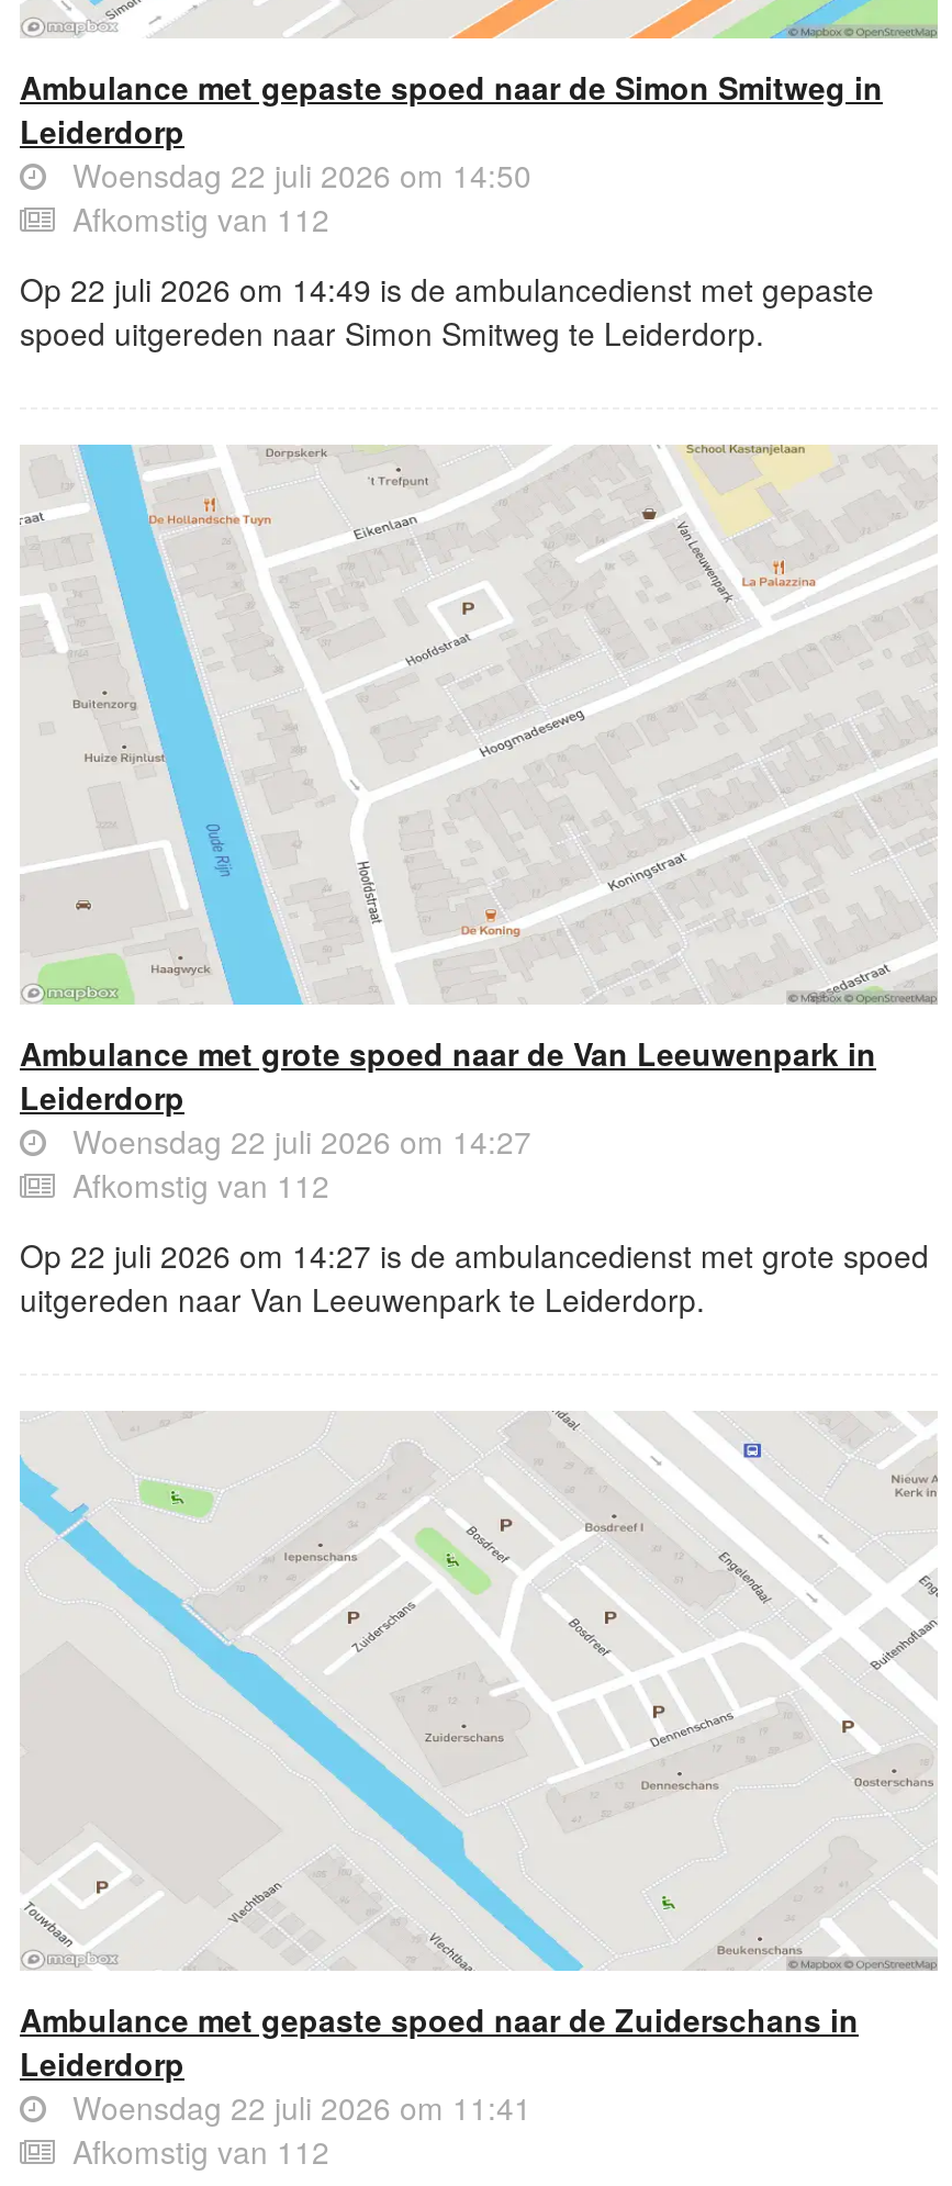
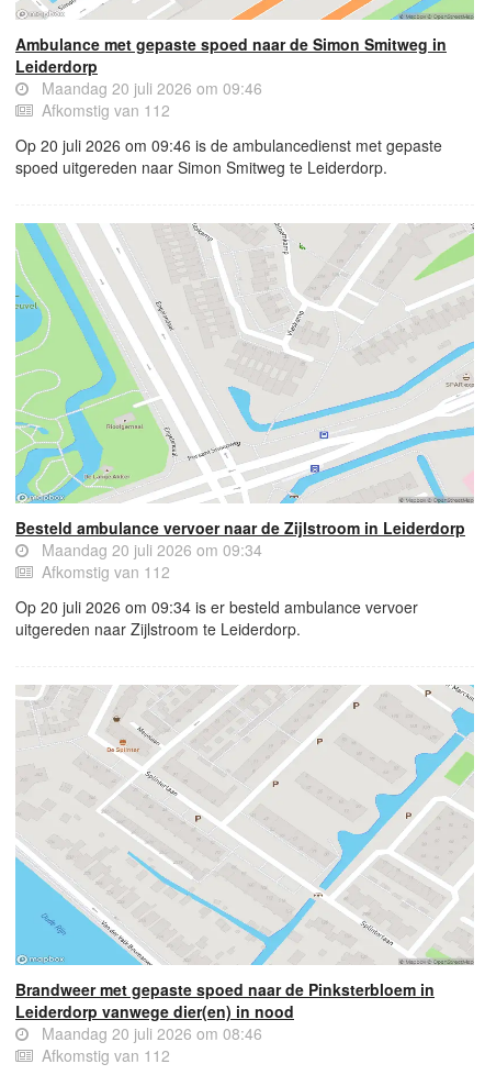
- Woensdag 22 juli 2026 om 14:50
+ Maandag 20 juli 2026 om 09:46

- Op 22 juli 2026 om 14:49 is de ambulancedienst met gepaste
+ Op 20 juli 2026 om 09:46 is de ambulancedienst met gepaste

- [image]
- Ambulance met grote spoed naar de Van Leeuwenpark in
- Leiderdorp
- Woensdag 22 juli 2026 om 14:27
+ [image]
+ Besteld ambulance vervoer naar de Zijlstroom in Leiderdorp
+ Maandag 20 juli 2026 om 09:34

- Op 22 juli 2026 om 14:27 is de ambulancedienst met grote spoed
- uitgereden naar Van Leeuwenpark te Leiderdorp.
+ Op 20 juli 2026 om 09:34 is er besteld ambulance vervoer
+ uitgereden naar Zijlstroom te Leiderdorp.

- [image]
- Ambulance met gepaste spoed naar de Zuiderschans in
- Leiderdorp
- Woensdag 22 juli 2026 om 11:41
+ [image]
+ Brandweer met gepaste spoed naar de Pinksterbloem in
+ Leiderdorp vanwege dier(en) in nood
+ Maandag 20 juli 2026 om 08:46
